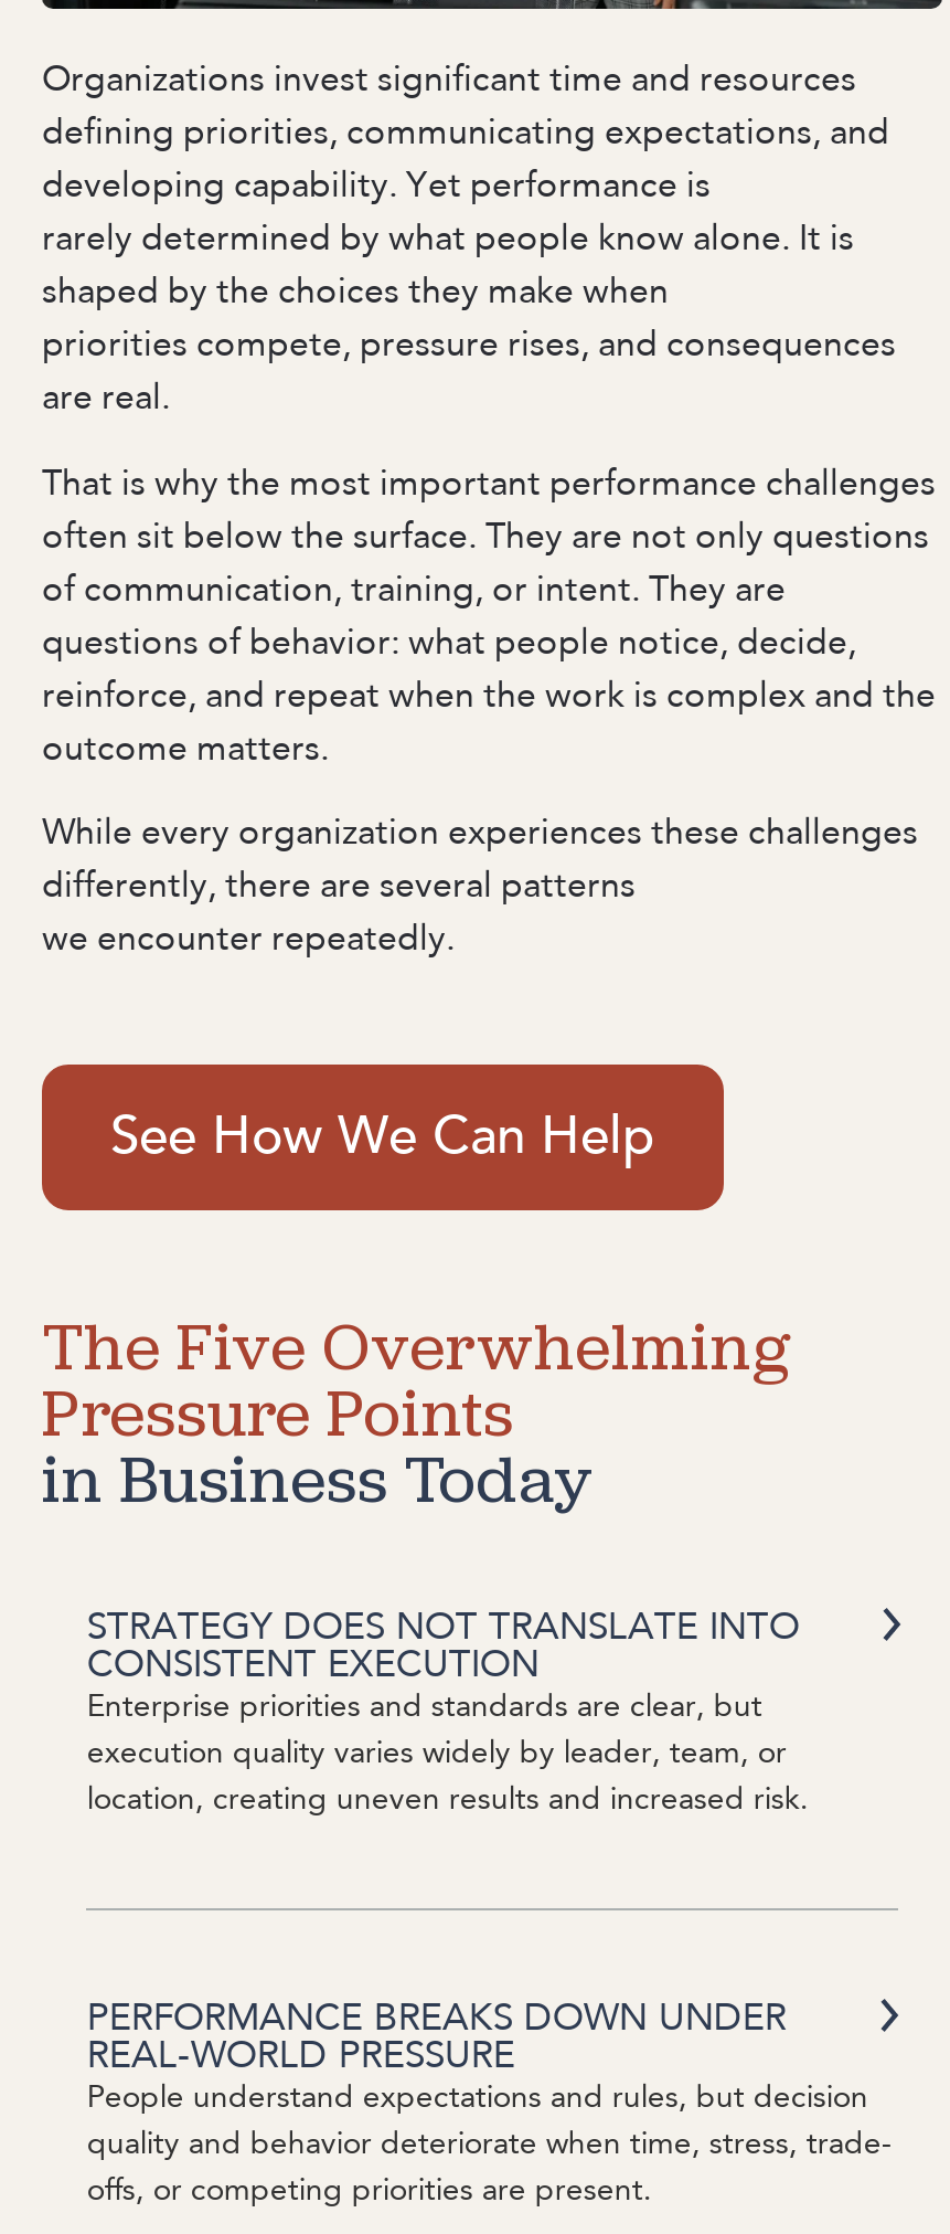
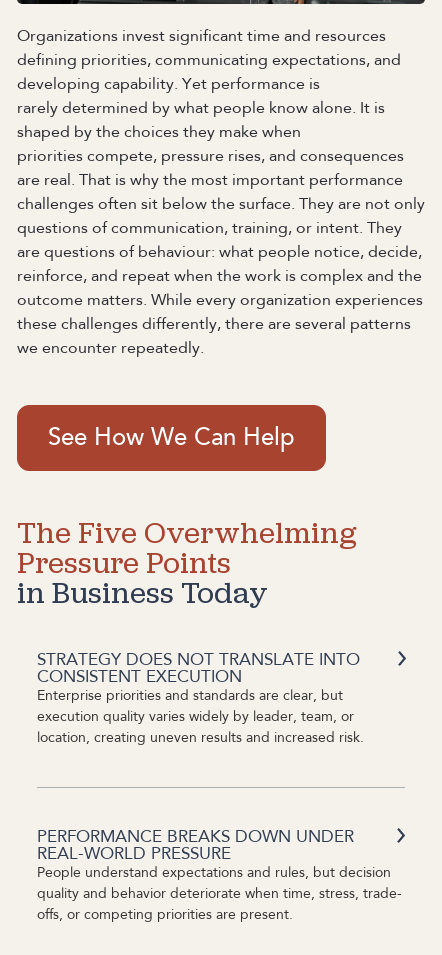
- are real.
- That is why the most important performance challenges
- often sit below the surface. They are not only questions
- of communication, training, or intent. They are
- questions of behavior: what people notice, decide,
+ are real. That is why the most important performance
+ challenges often sit below the surface. They are not only
+ questions of communication, training, or intent. They
+ are questions of behaviour: what people notice, decide,
